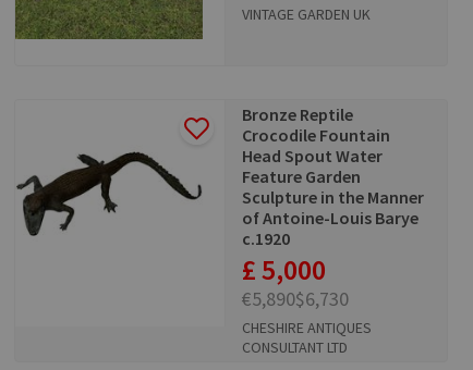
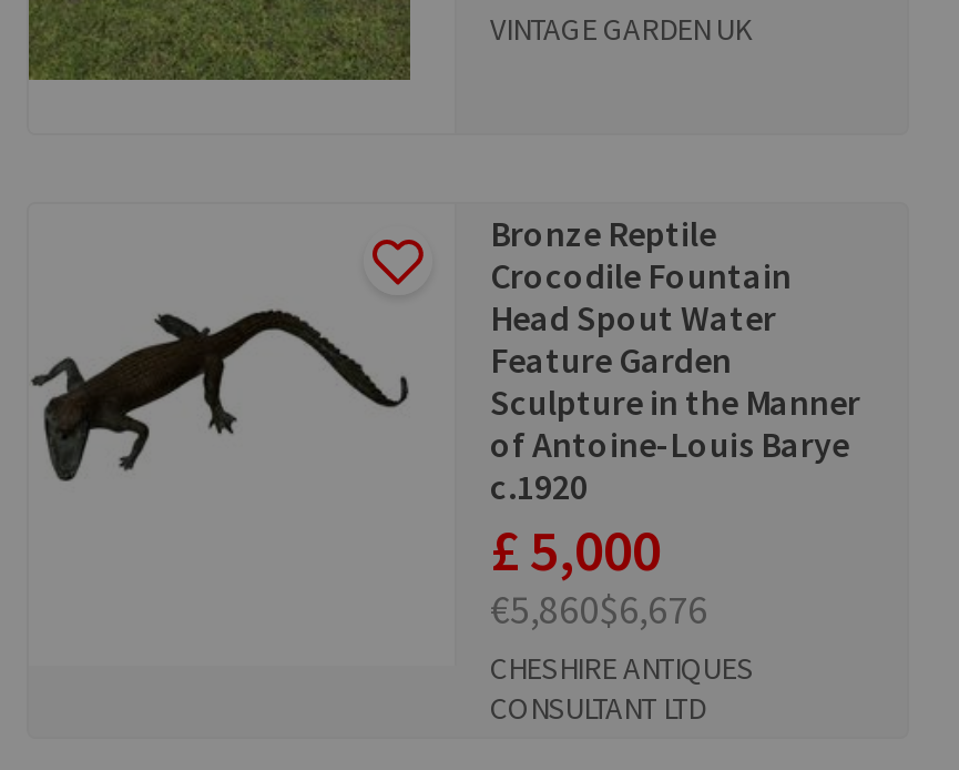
- €5,890$6,730
+ €5,860$6,676
